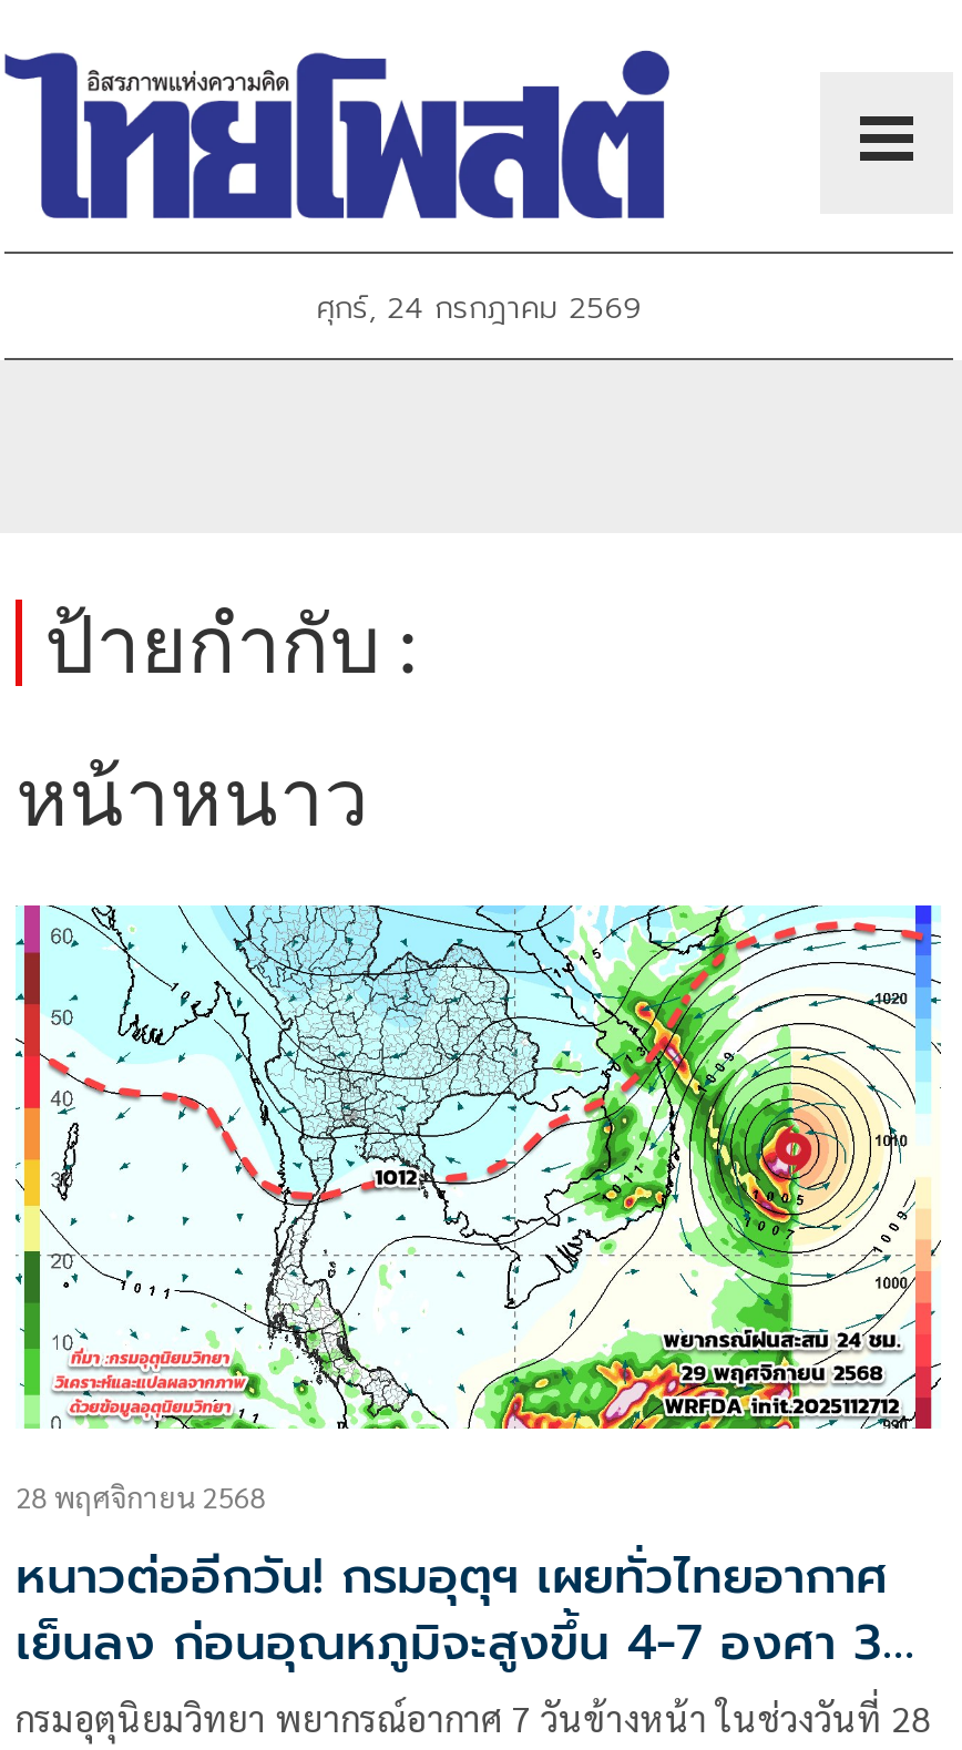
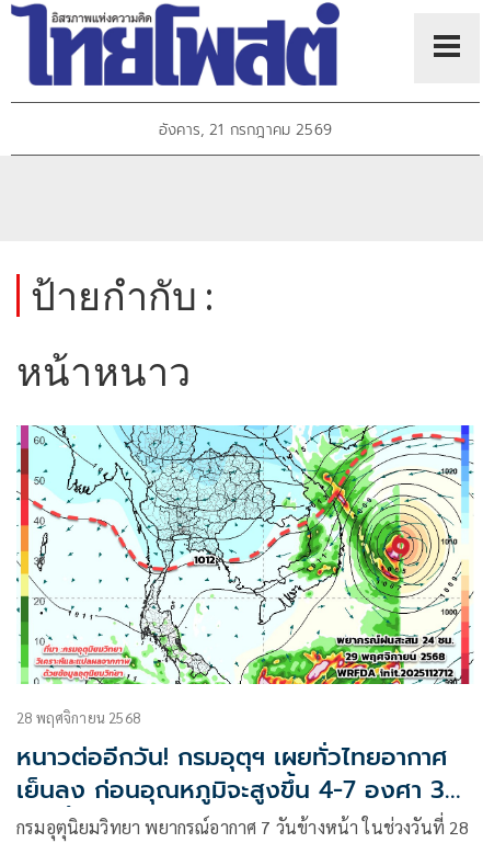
- ศุกร์, 24 กรกฎาคม 2569
+ อังคาร, 21 กรกฎาคม 2569
